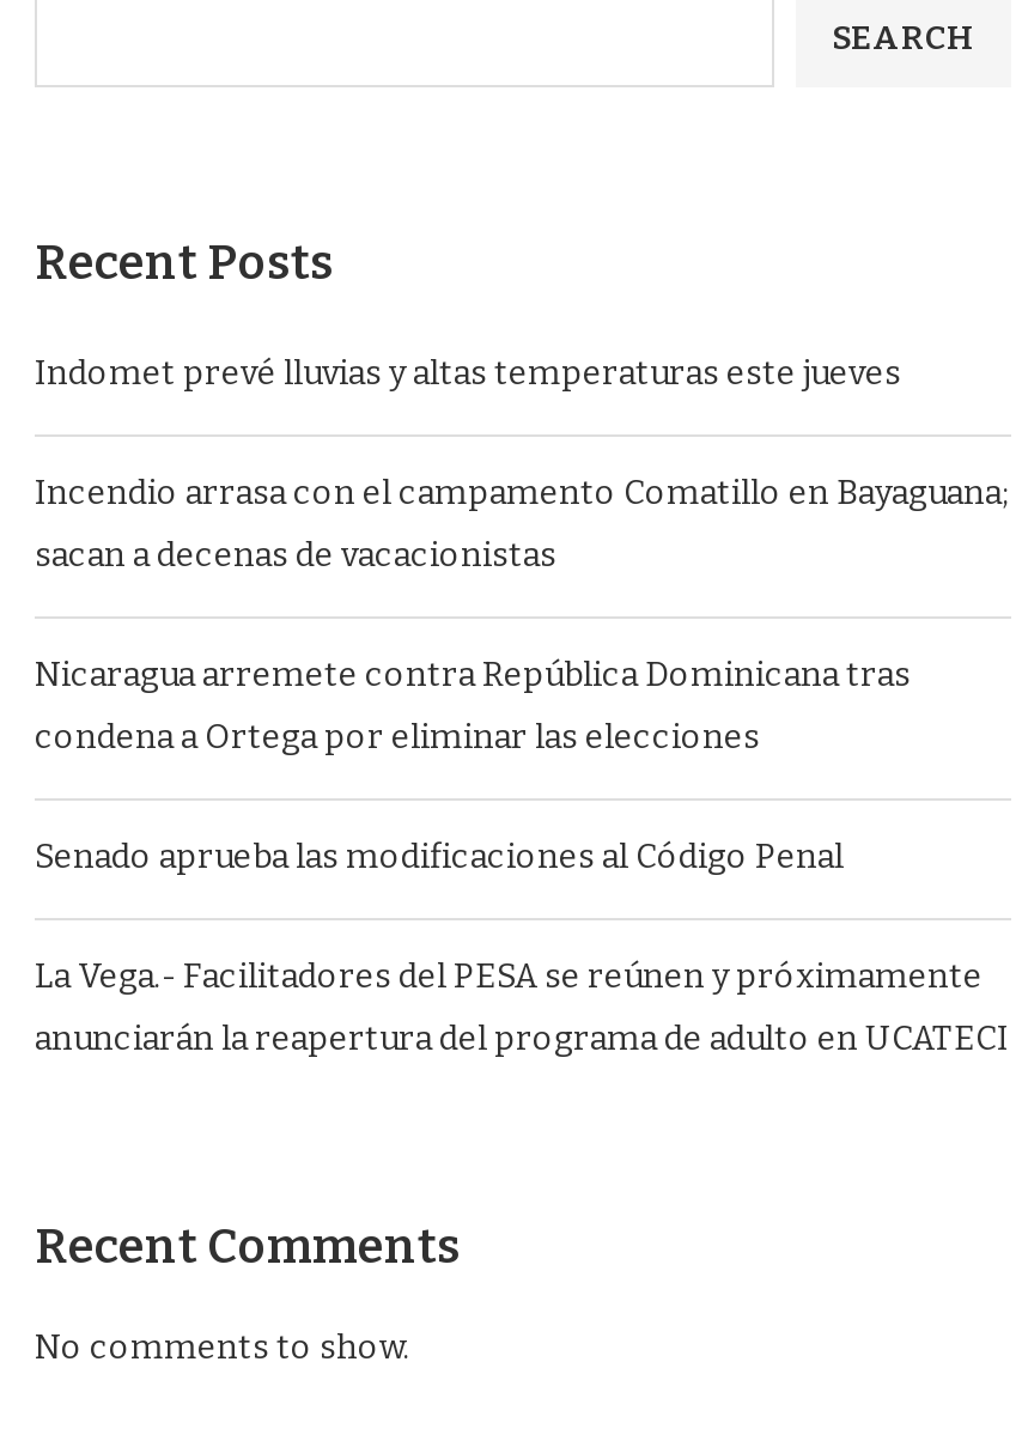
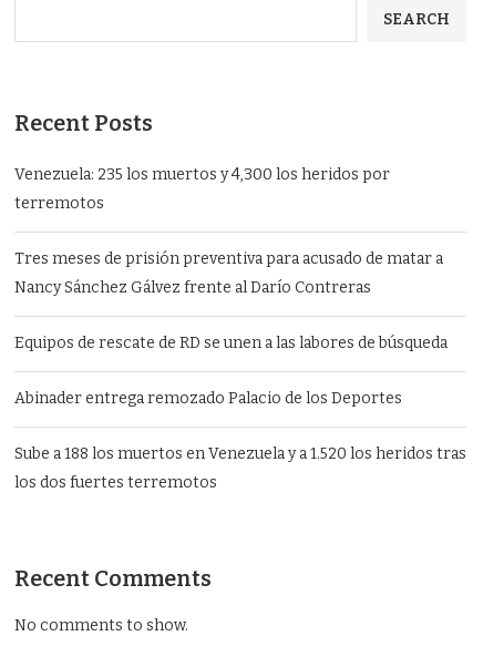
- Indomet prevé lluvias y altas temperaturas este jueves
+ Venezuela: 235 los muertos y 4,300 los heridos por

- Incendio arrasa con el campamento Comatillo en Bayaguana;
+ terremotos

- sacan a decenas de vacacionistas
+ Tres meses de prisión preventiva para acusado de matar a

- Nicaragua arremete contra República Dominicana tras
+ Nancy Sánchez Gálvez frente al Darío Contreras

- condena a Ortega por eliminar las elecciones
+ Equipos de rescate de RD se unen a las labores de búsqueda

- Senado aprueba las modificaciones al Código Penal
+ Abinader entrega remozado Palacio de los Deportes

- La Vega.- Facilitadores del PESA se reúnen y próximamente
+ Sube a 188 los muertos en Venezuela y a 1.520 los heridos tras

- anunciarán la reapertura del programa de adulto en UCATECI
+ los dos fuertes terremotos
